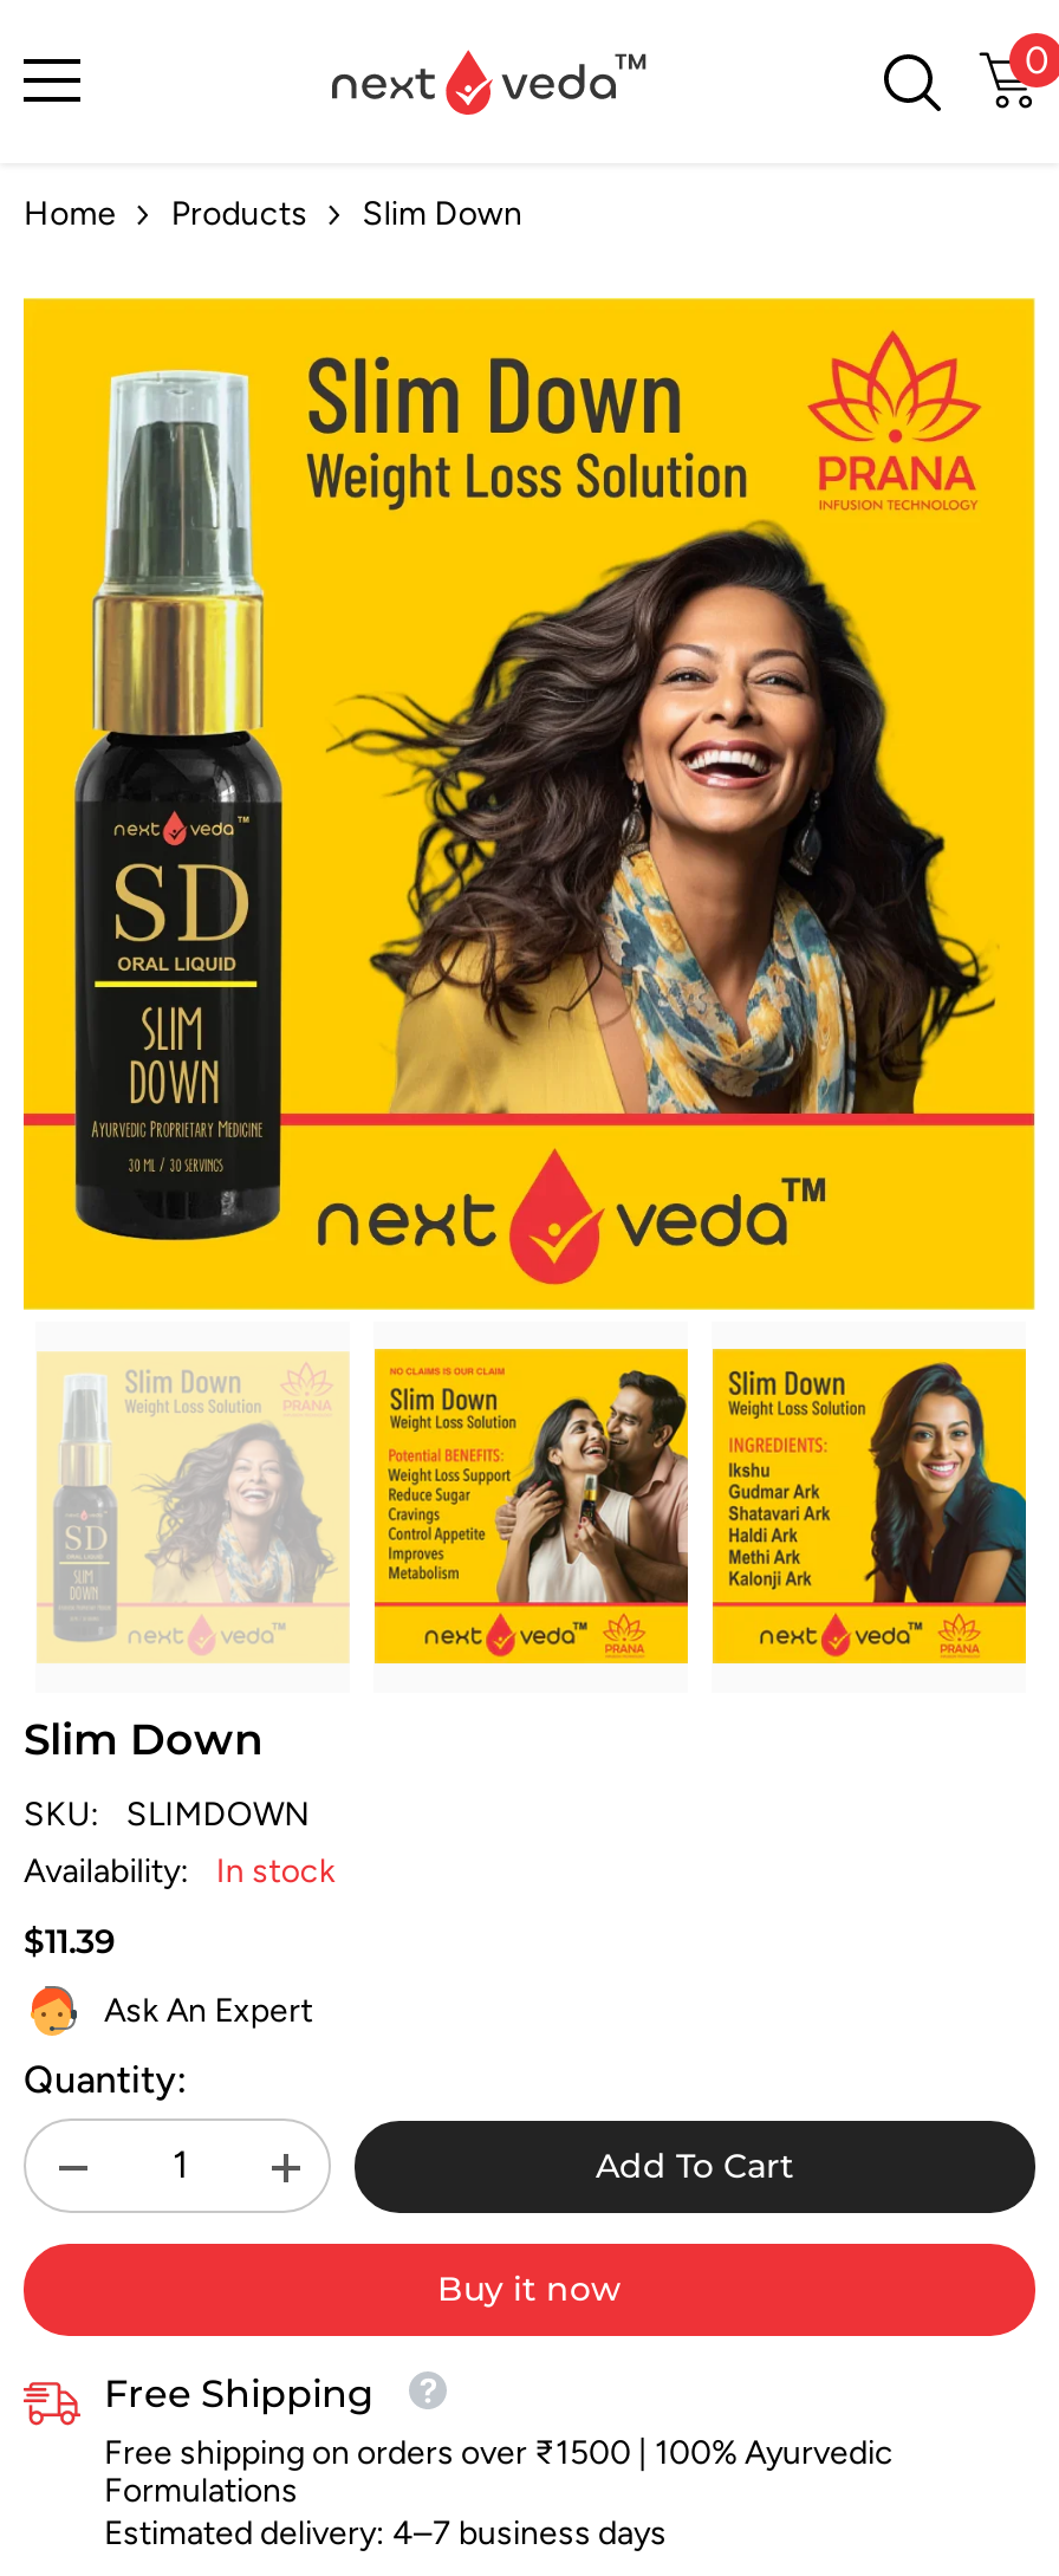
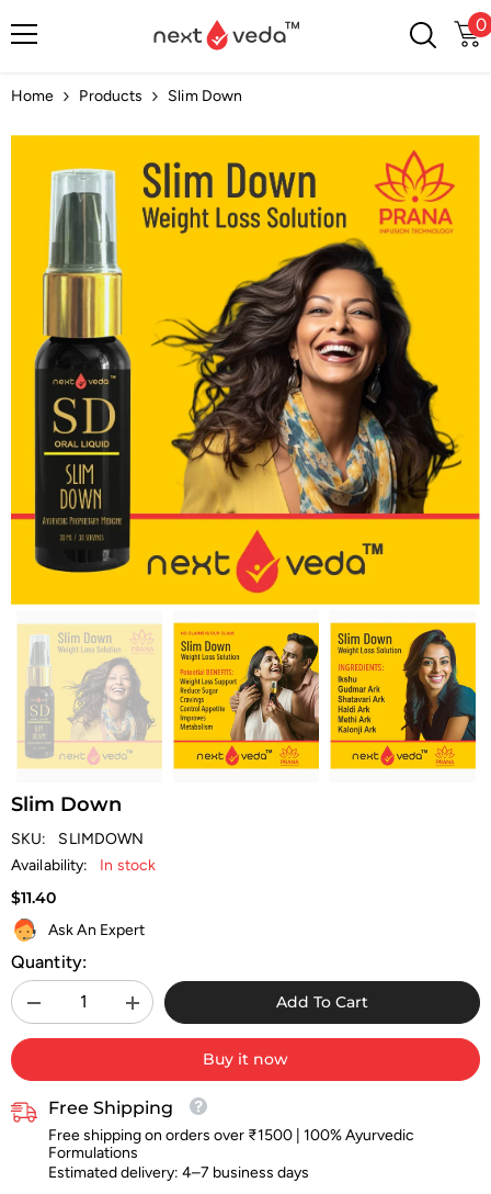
- $11.39
+ $11.40
